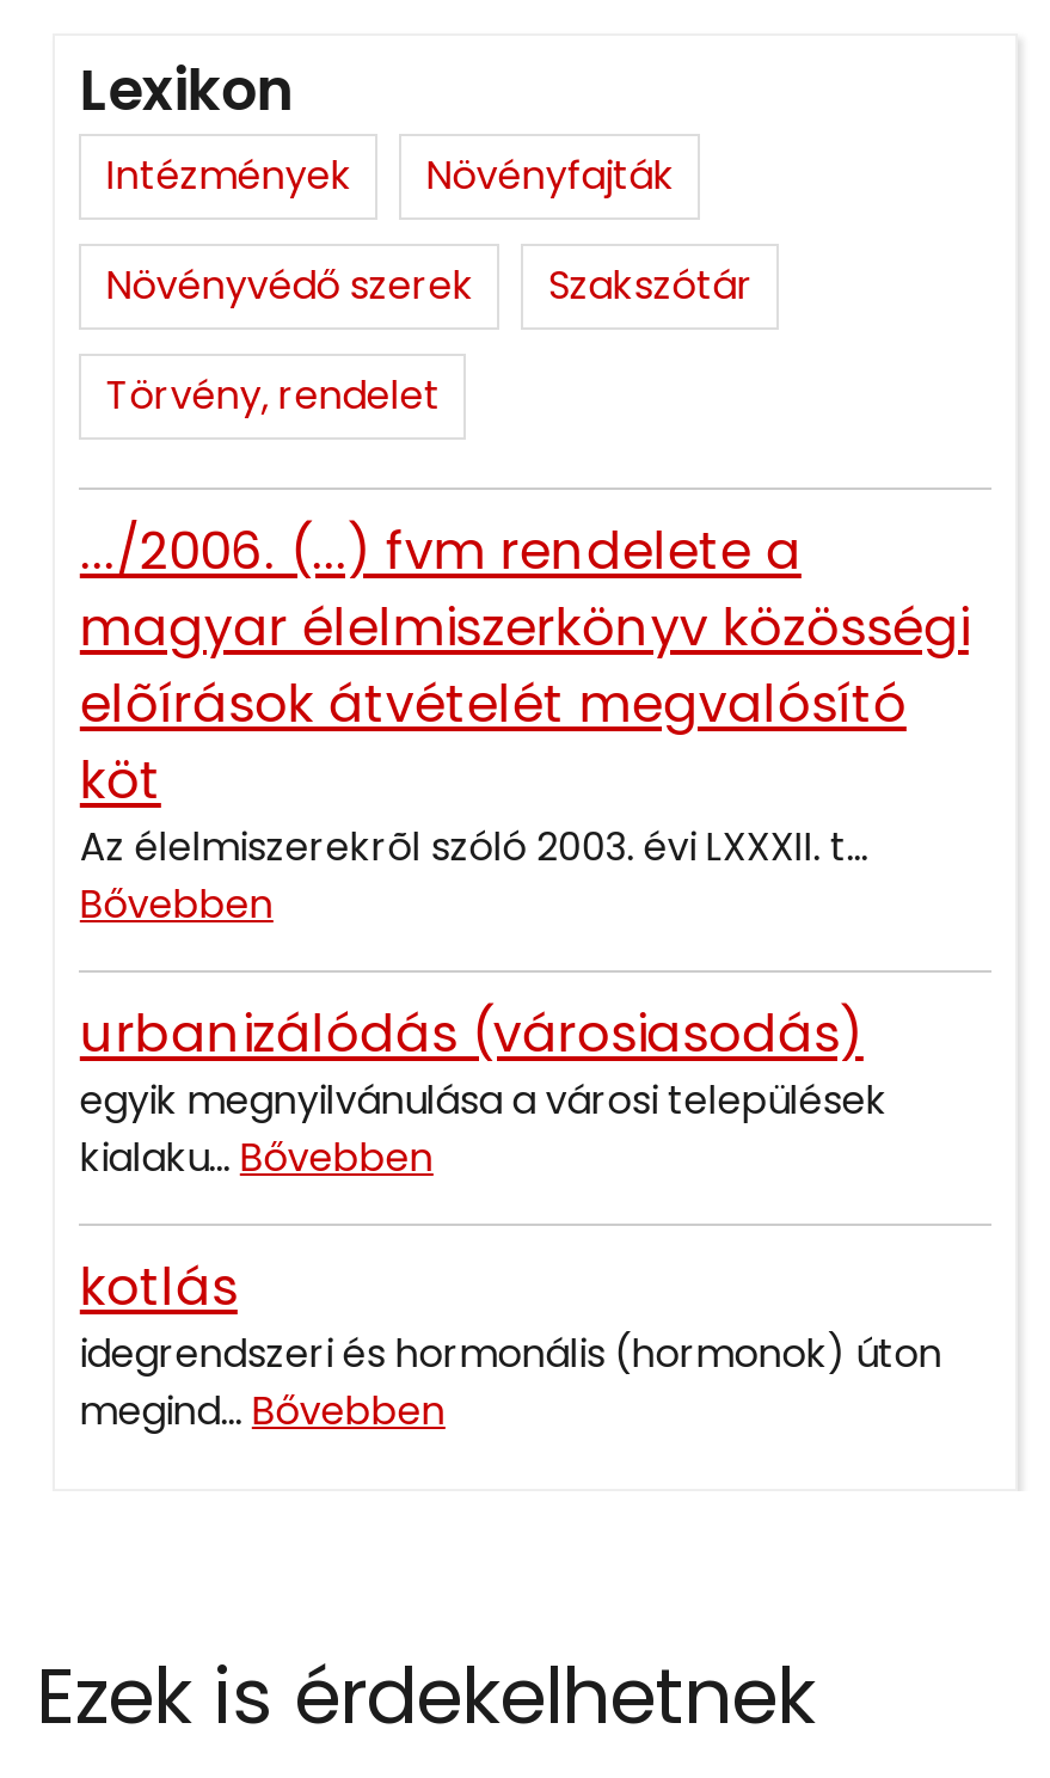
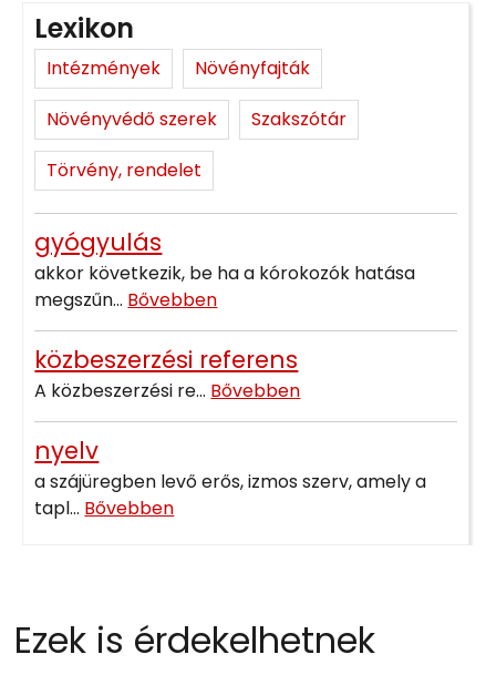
- .../2006. (...) fvm rendelete a
- magyar élelmiszerkönyv közösségi
- elõírások átvételét megvalósító
- köt
- Az élelmiszerekrõl szóló 2003. évi LXXXII. t...
- Bővebben
+ gyógyulás
+ akkor következik, be ha a kórokozók hatása
+ megszűn... Bővebben

- urbanizálódás (városiasodás)
- egyik megnyilvánulása a városi települések
- kialaku... Bővebben
+ közbeszerzési referens
+ A közbeszerzési re... Bővebben

- kotlás
- idegrendszeri és hormonális (hormonok) úton
- megind... Bővebben
+ nyelv
+ a szájüregben levő erős, izmos szerv, amely a
+ tapl... Bővebben
